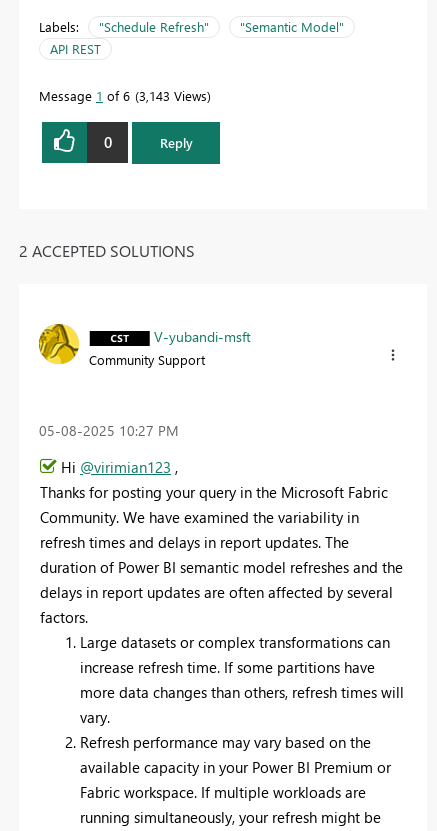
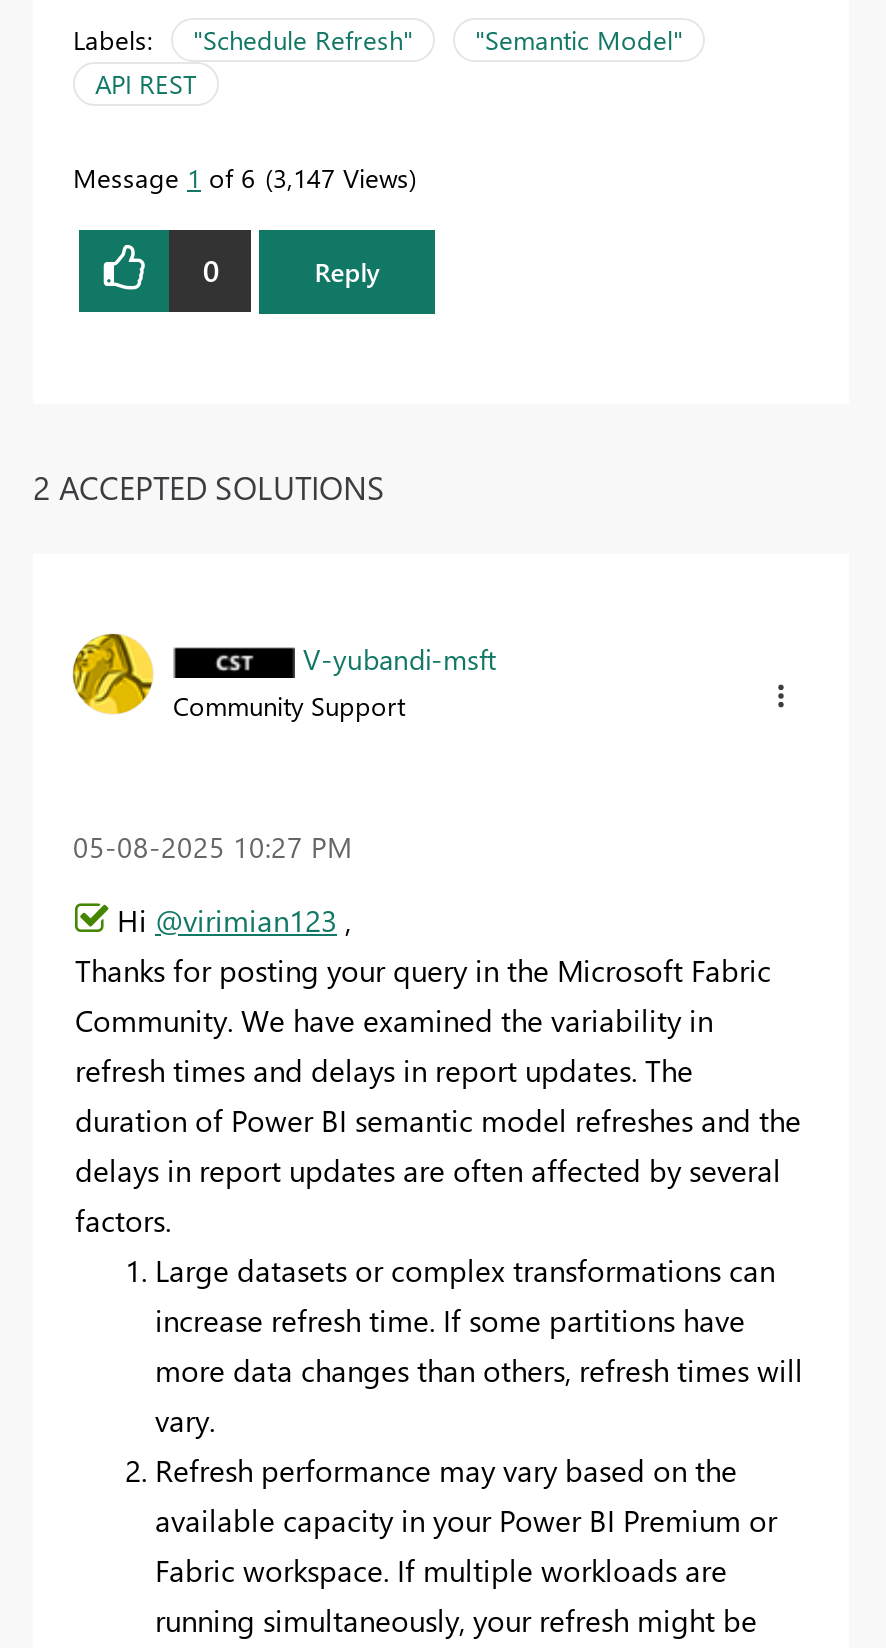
- Message 1 of 6 3,143 Views
+ Message 1 of 6 3,147 Views
